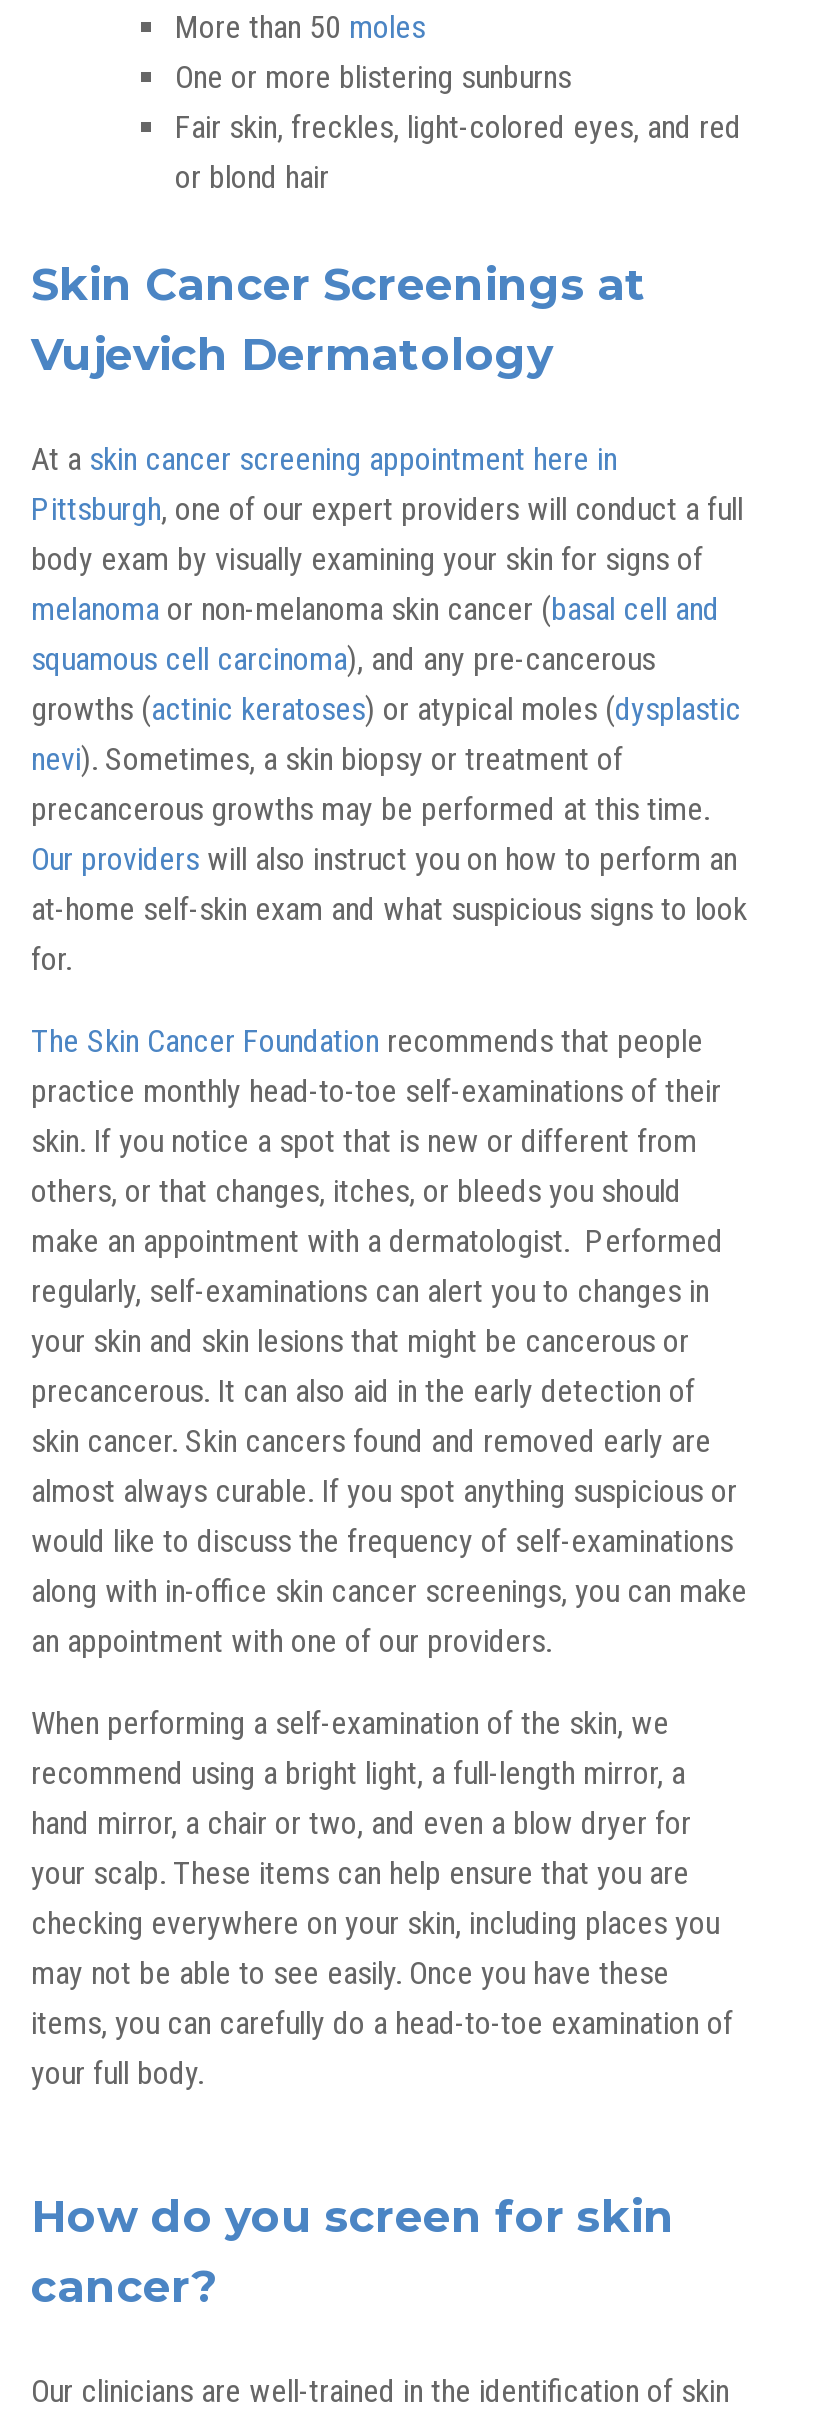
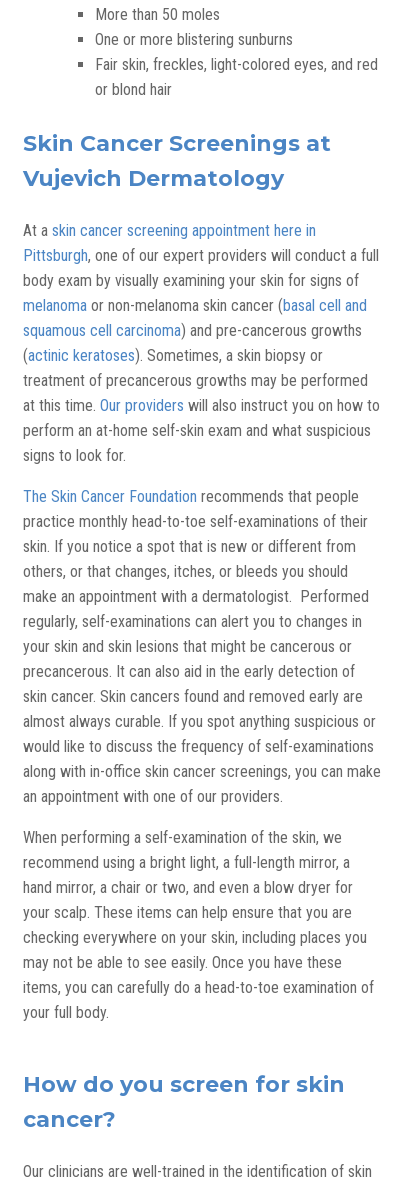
- squamous cell carcinoma), and any pre-cancerous
- growths (actinic keratoses) or atypical moles (dysplastic
- nevi). Sometimes, a skin biopsy or treatment of
- precancerous growths may be performed at this time.
- Our providers will also instruct you on how to perform an
- at-home self-skin exam and what suspicious signs to look
- for.
+ squamous cell carcinoma) and pre-cancerous growths
+ (actinic keratoses). Sometimes, a skin biopsy or
+ treatment of precancerous growths may be performed
+ at this time. Our providers will also instruct you on how to
+ perform an at-home self-skin exam and what suspicious
+ signs to look for.
